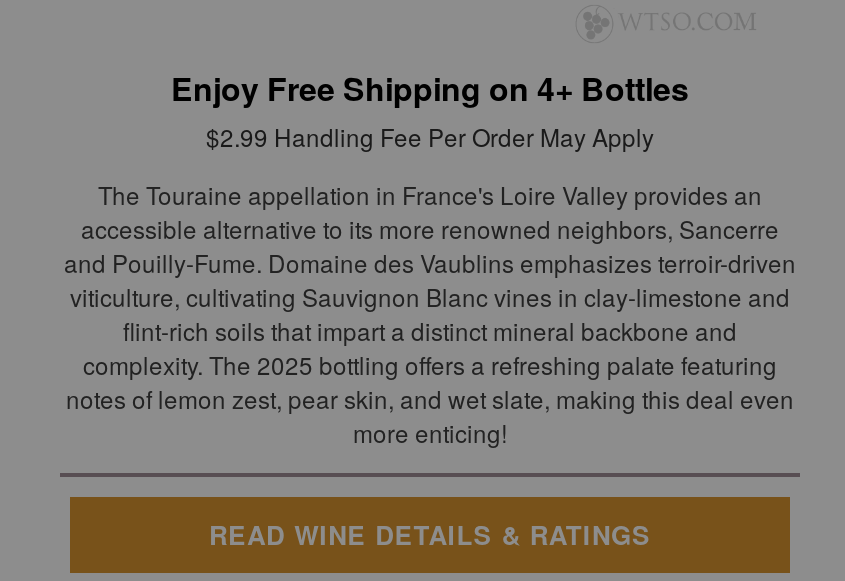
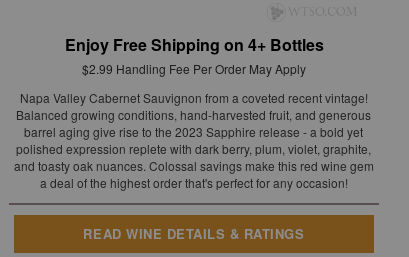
- The Touraine appellation in France's Loire Valley provides an
- accessible alternative to its more renowned neighbors, Sancerre
- and Pouilly-Fume. Domaine des Vaublins emphasizes terroir-driven
- viticulture, cultivating Sauvignon Blanc vines in clay-limestone and
- flint-rich soils that impart a distinct mineral backbone and
- complexity. The 2025 bottling offers a refreshing palate featuring
- notes of lemon zest, pear skin, and wet slate, making this deal even
- more enticing!
+ Napa Valley Cabernet Sauvignon from a coveted recent vintage!
+ Balanced growing conditions, hand-harvested fruit, and generous
+ barrel aging give rise to the 2023 Sapphire release - a bold yet
+ polished expression replete with dark berry, plum, violet, graphite,
+ and toasty oak nuances. Colossal savings make this red wine gem
+ a deal of the highest order that's perfect for any occasion!
